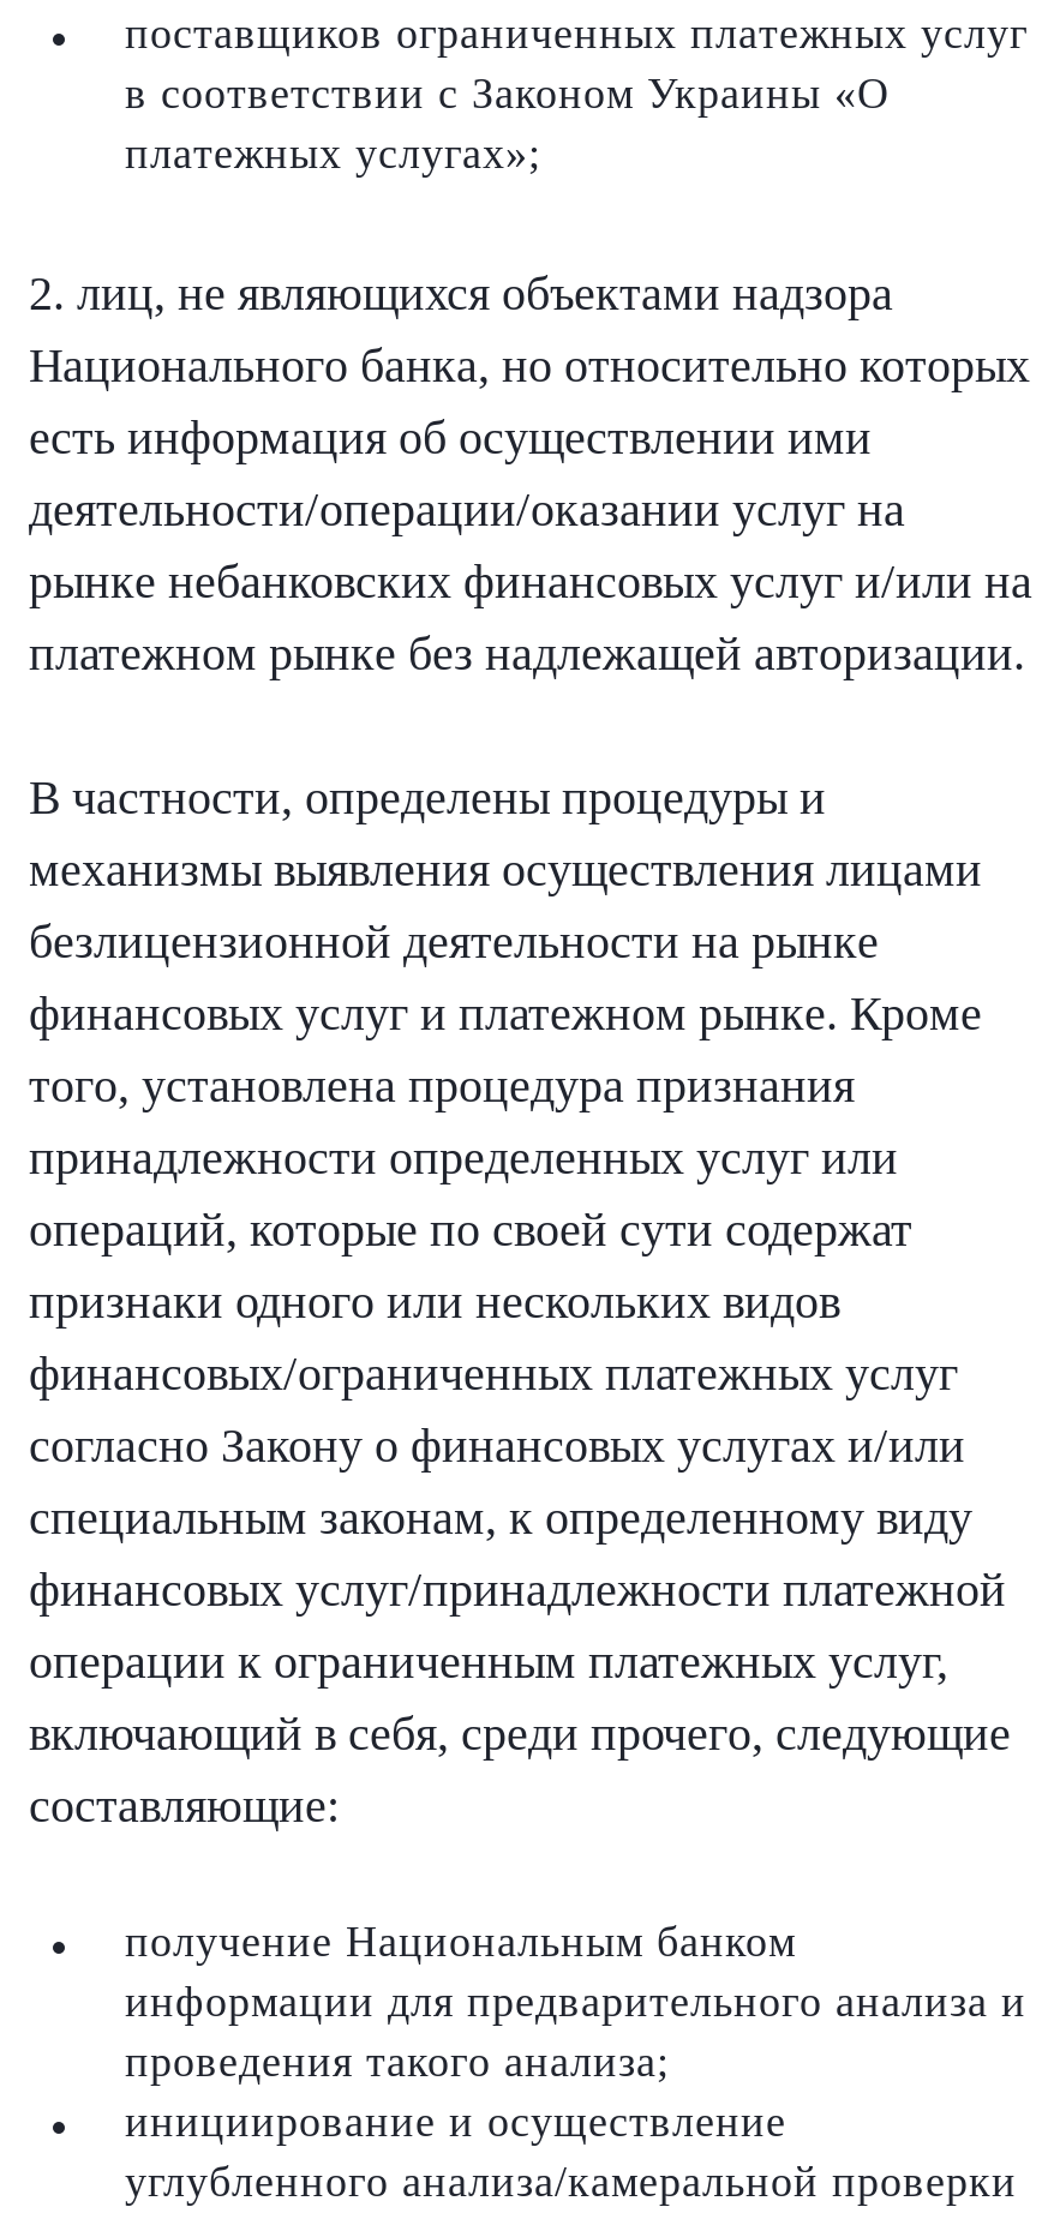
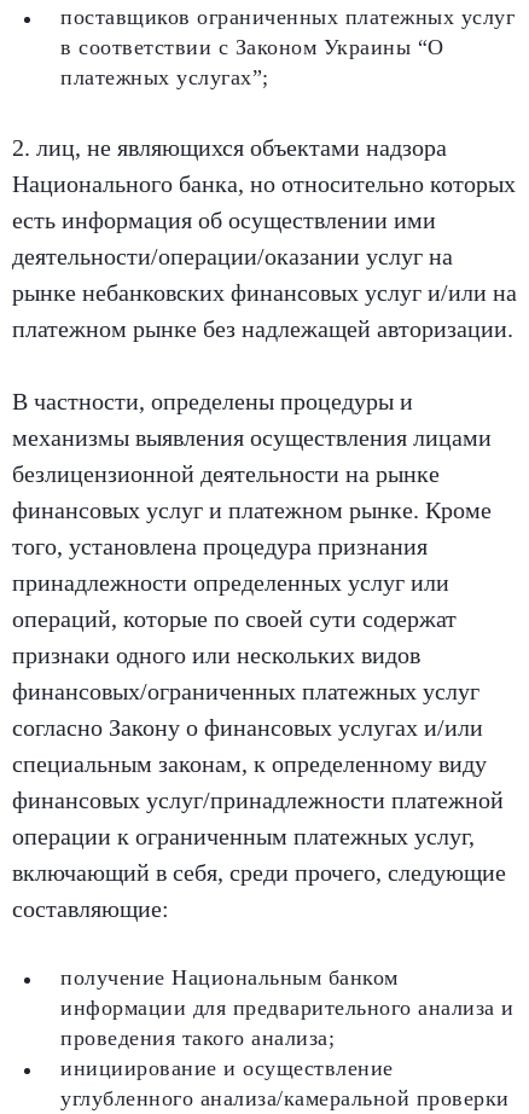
- в соответствии с Законом Украины «О
+ в соответствии с Законом Украины “О

- платежных услугах»;
+ платежных услугах”;
